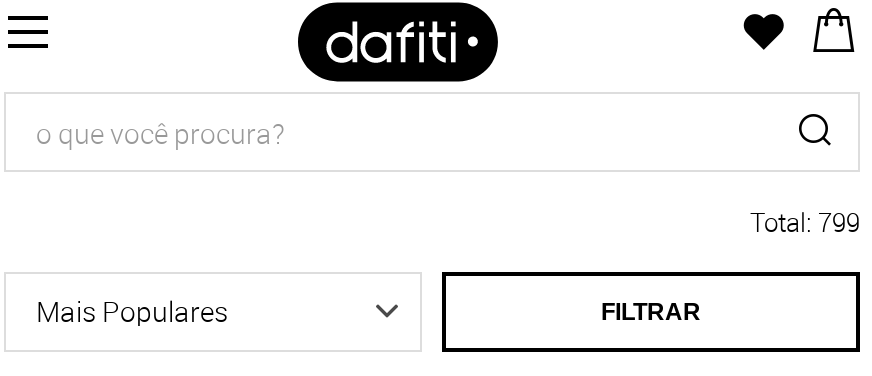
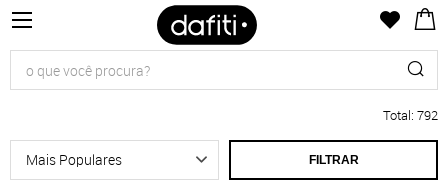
- Total: 799
+ Total: 792
